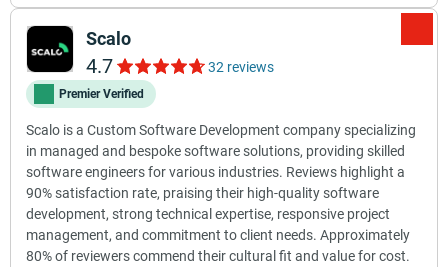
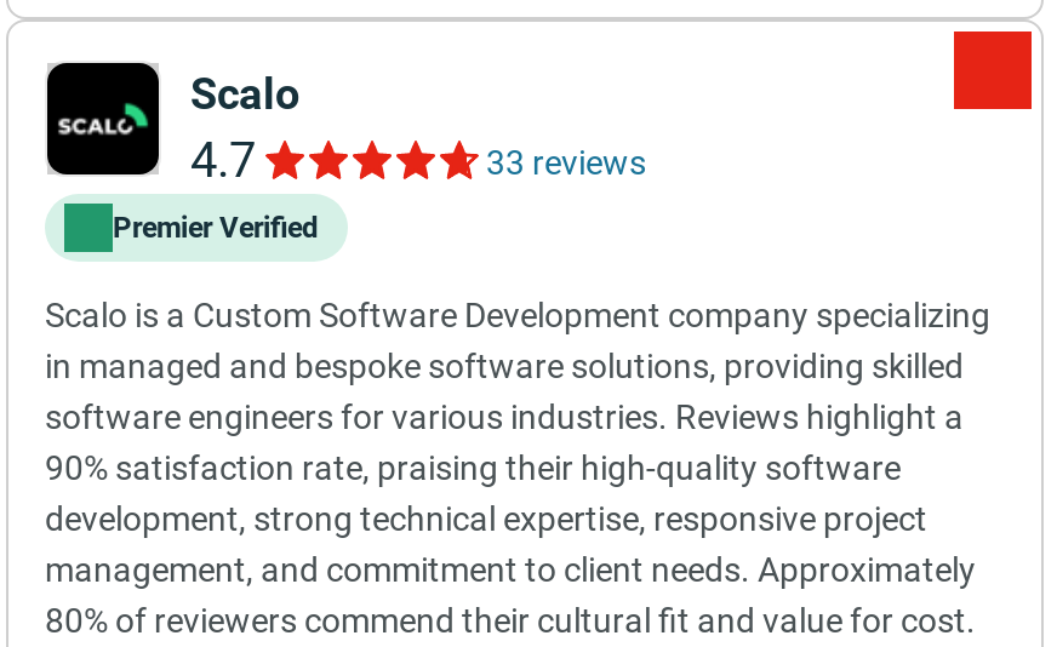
- 32 reviews
+ 33 reviews
